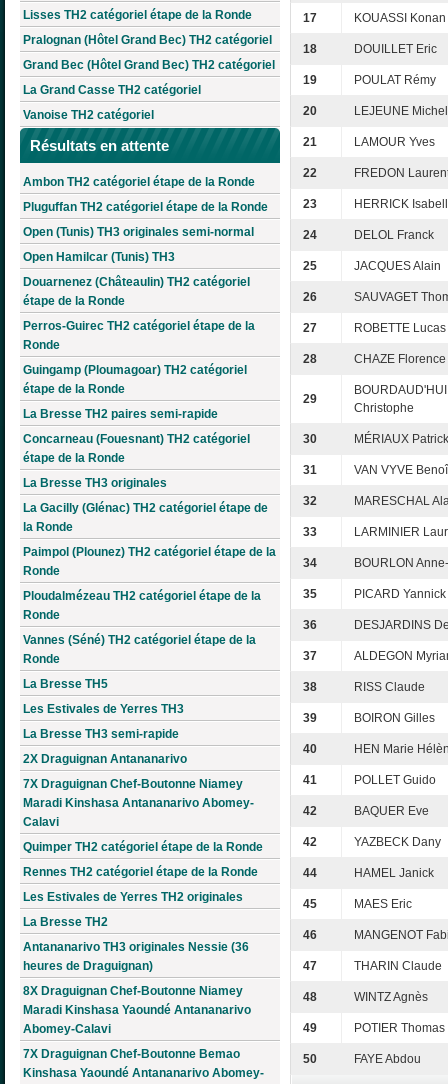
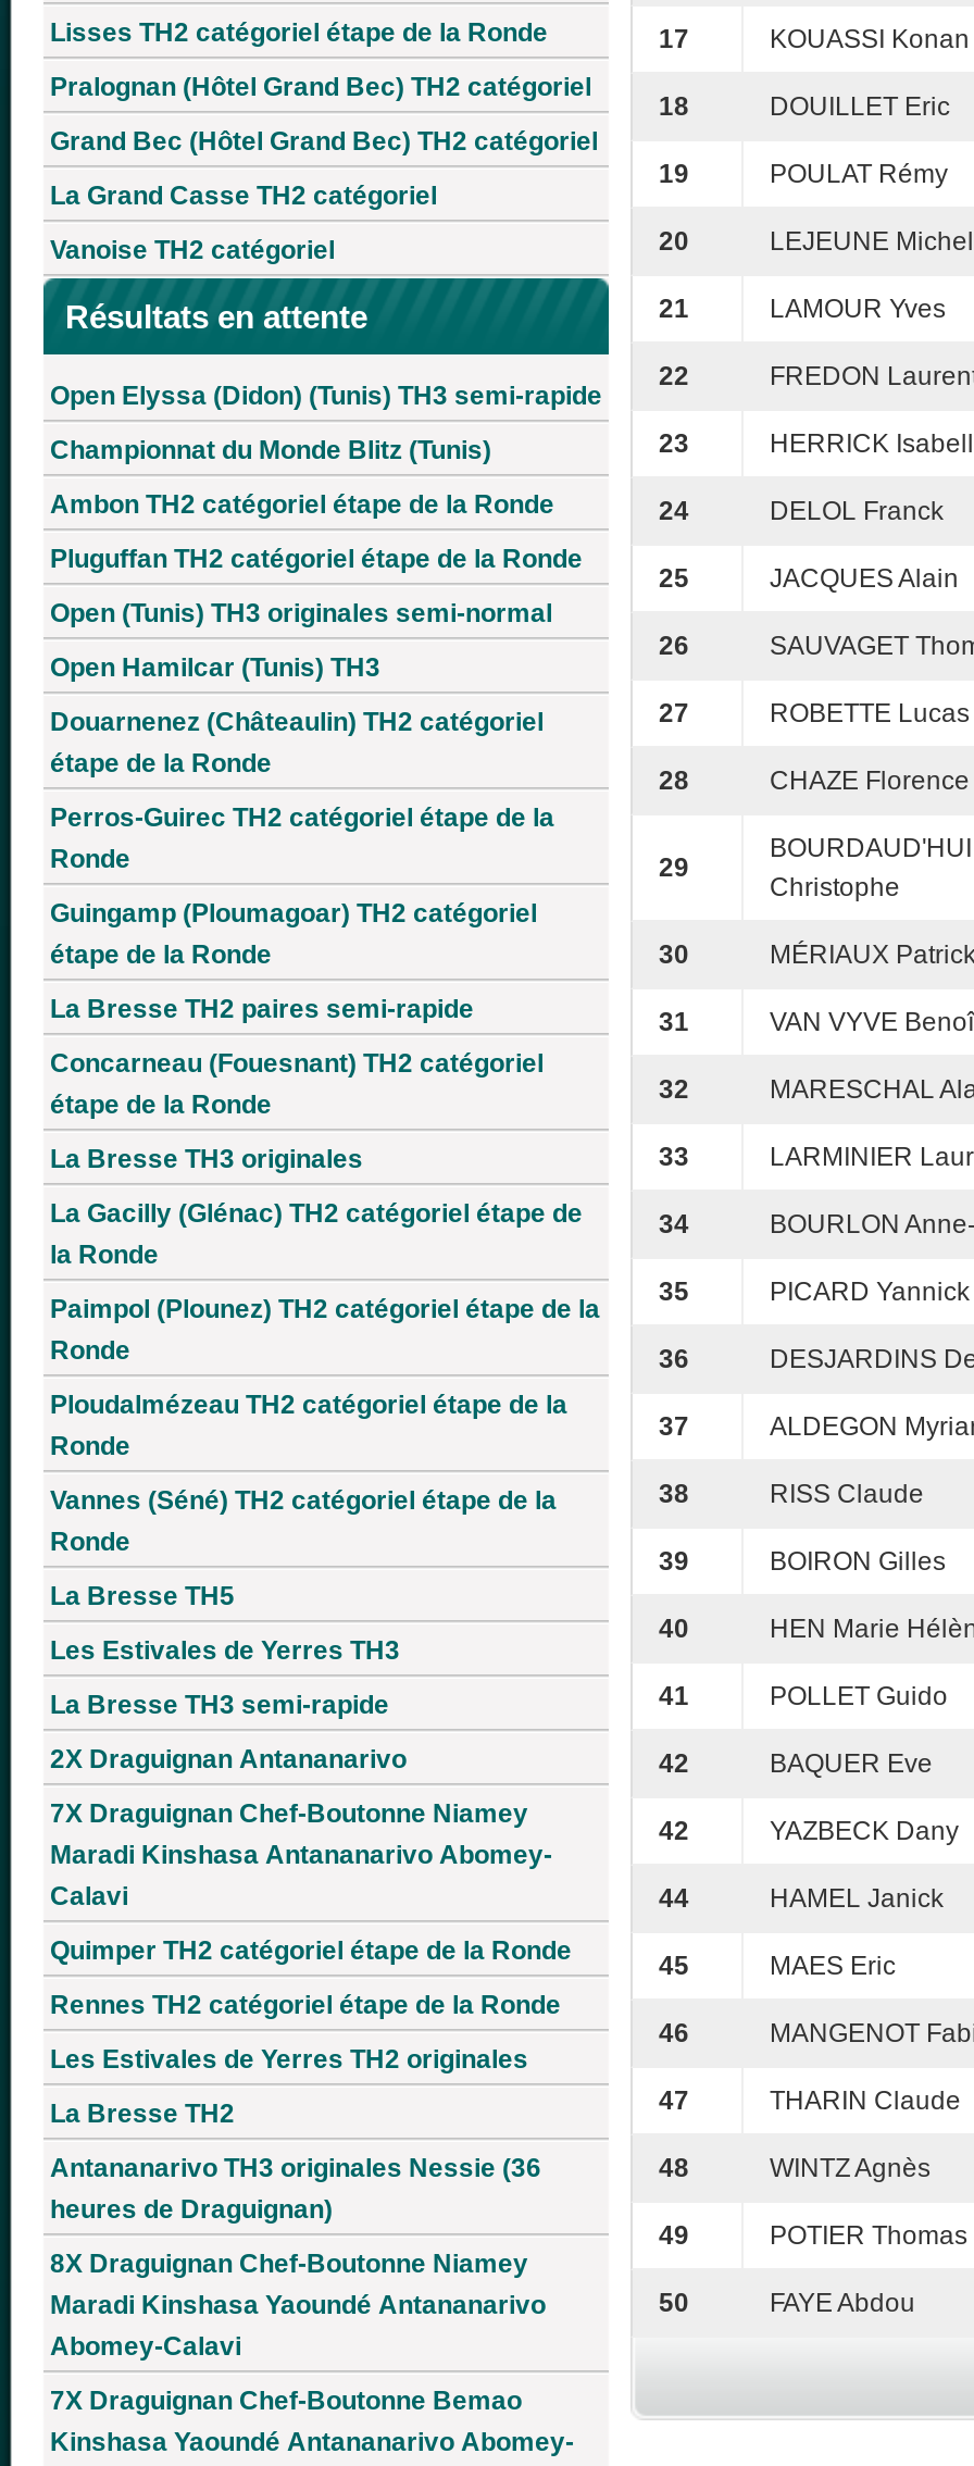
+ Open Elyssa (Didon) (Tunis) TH3 semi-rapide
+ Championnat du Monde Blitz (Tunis)
